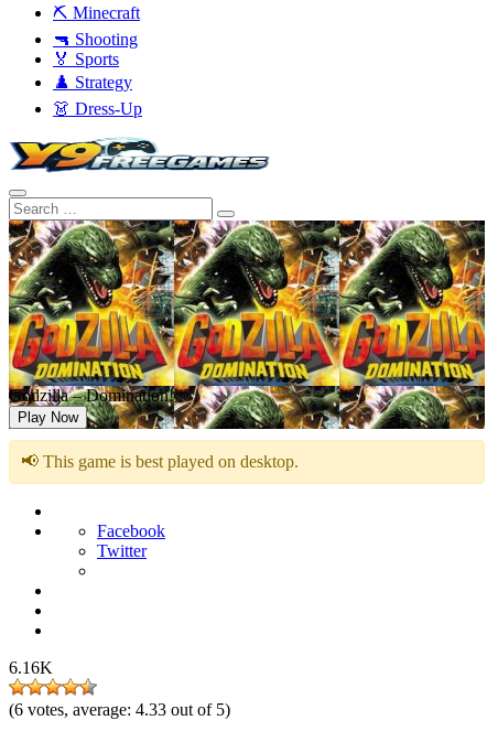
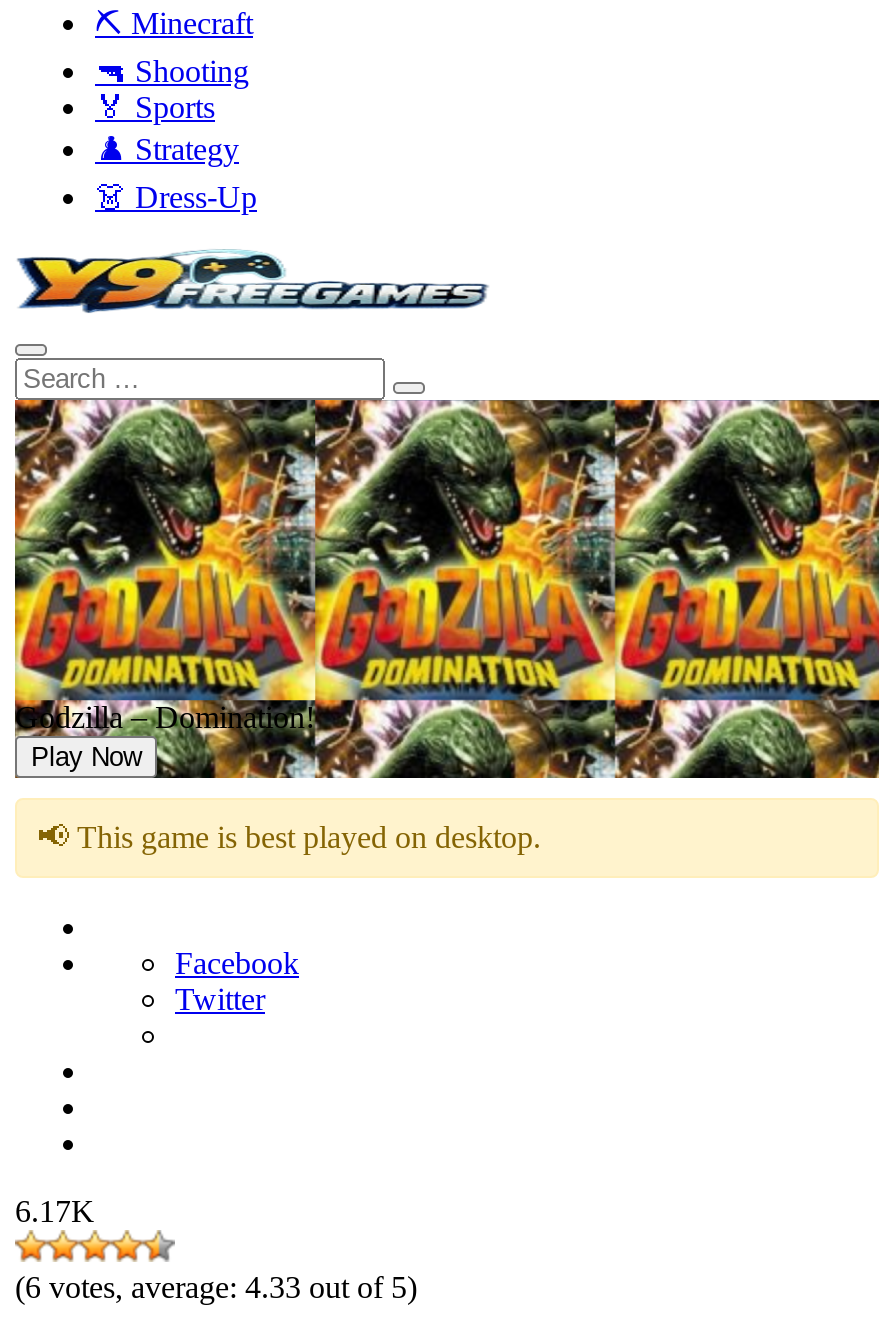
- 6.16K
+ 6.17K
